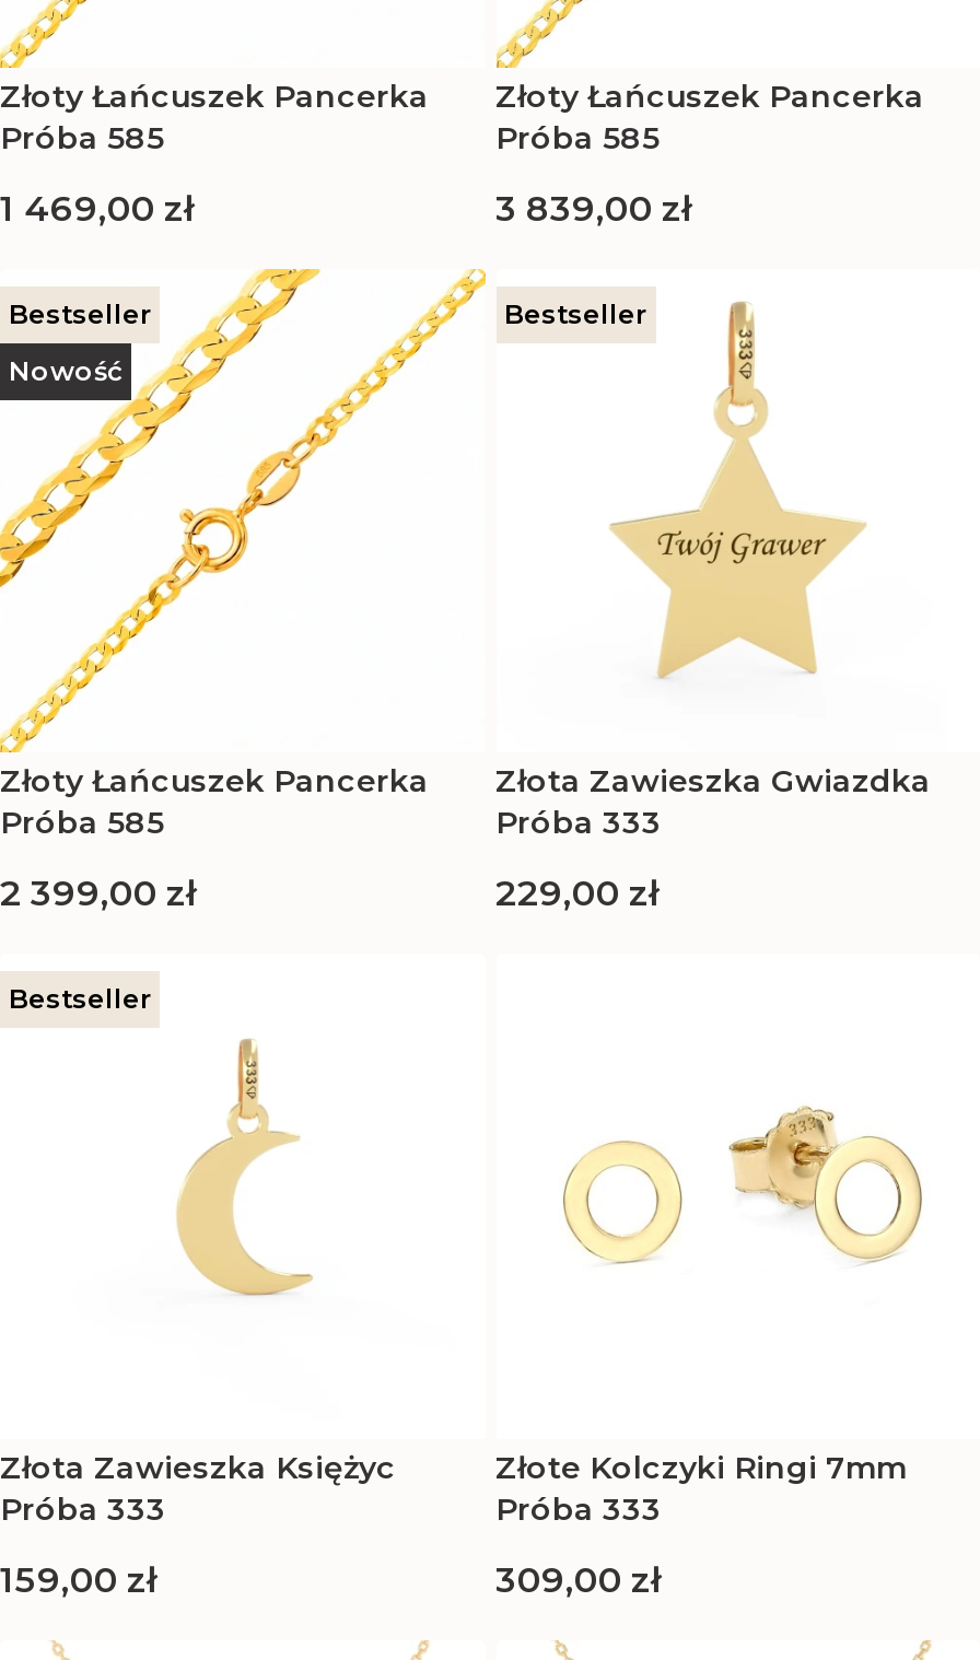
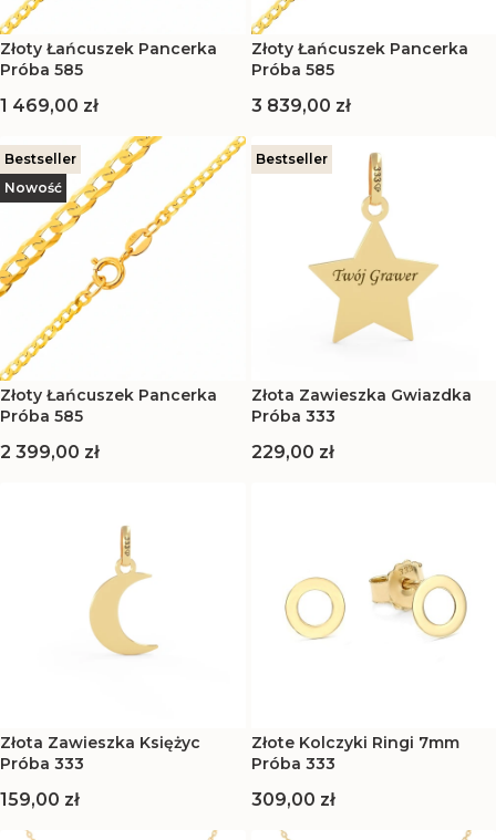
- Bestseller
